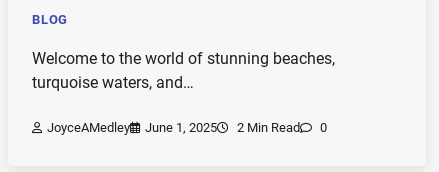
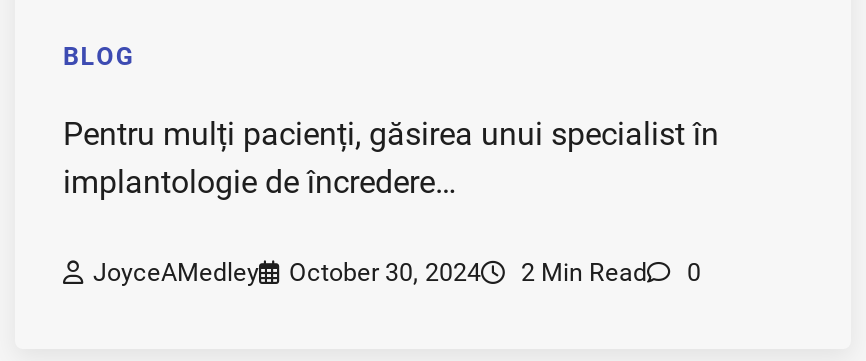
- Welcome to the world of stunning beaches,
- turquoise waters, and…
+ Pentru mulți pacienți, găsirea unui specialist în
+ implantologie de încredere…

- JoyceAMedley June 1, 2025 2 Min Read 0
+ JoyceAMedley October 30, 2024 2 Min Read 0
